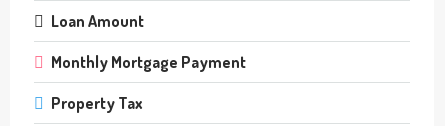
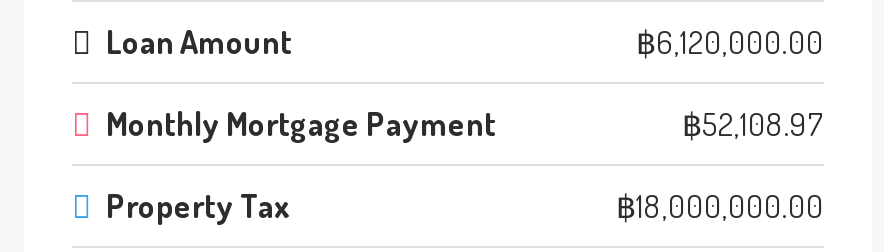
+ ฿6,120,000.00

+ ฿52,108.97

+ ฿18,000,000.00
